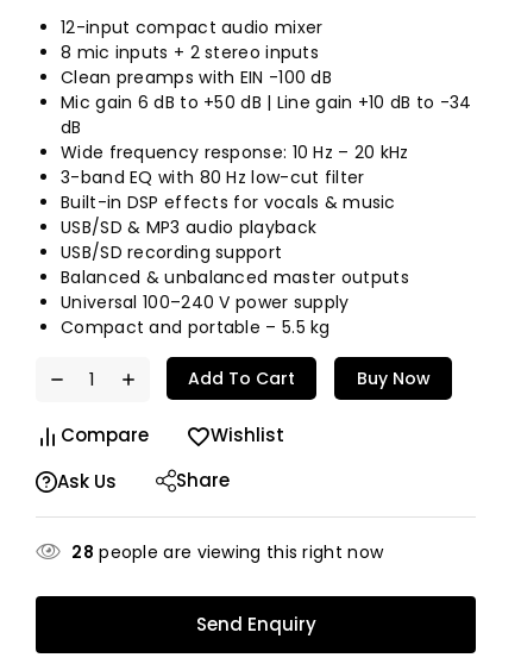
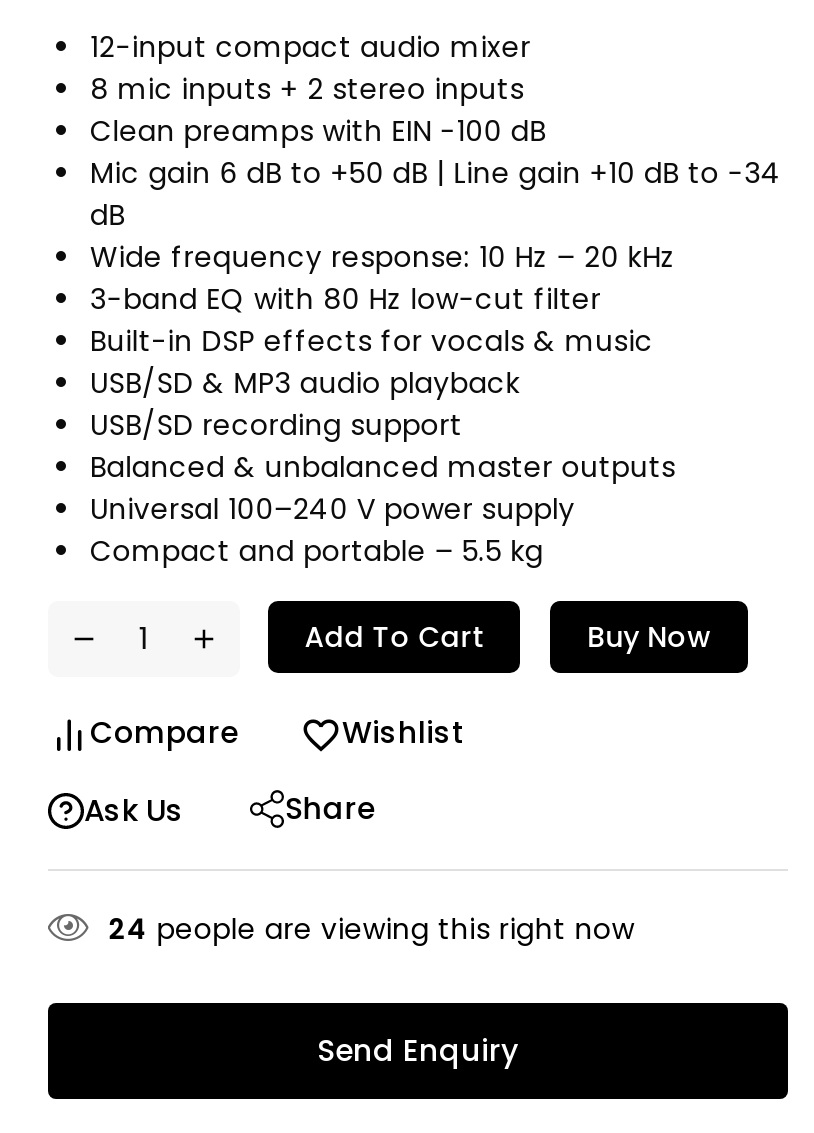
- 28 people are viewing this right now
+ 24 people are viewing this right now
